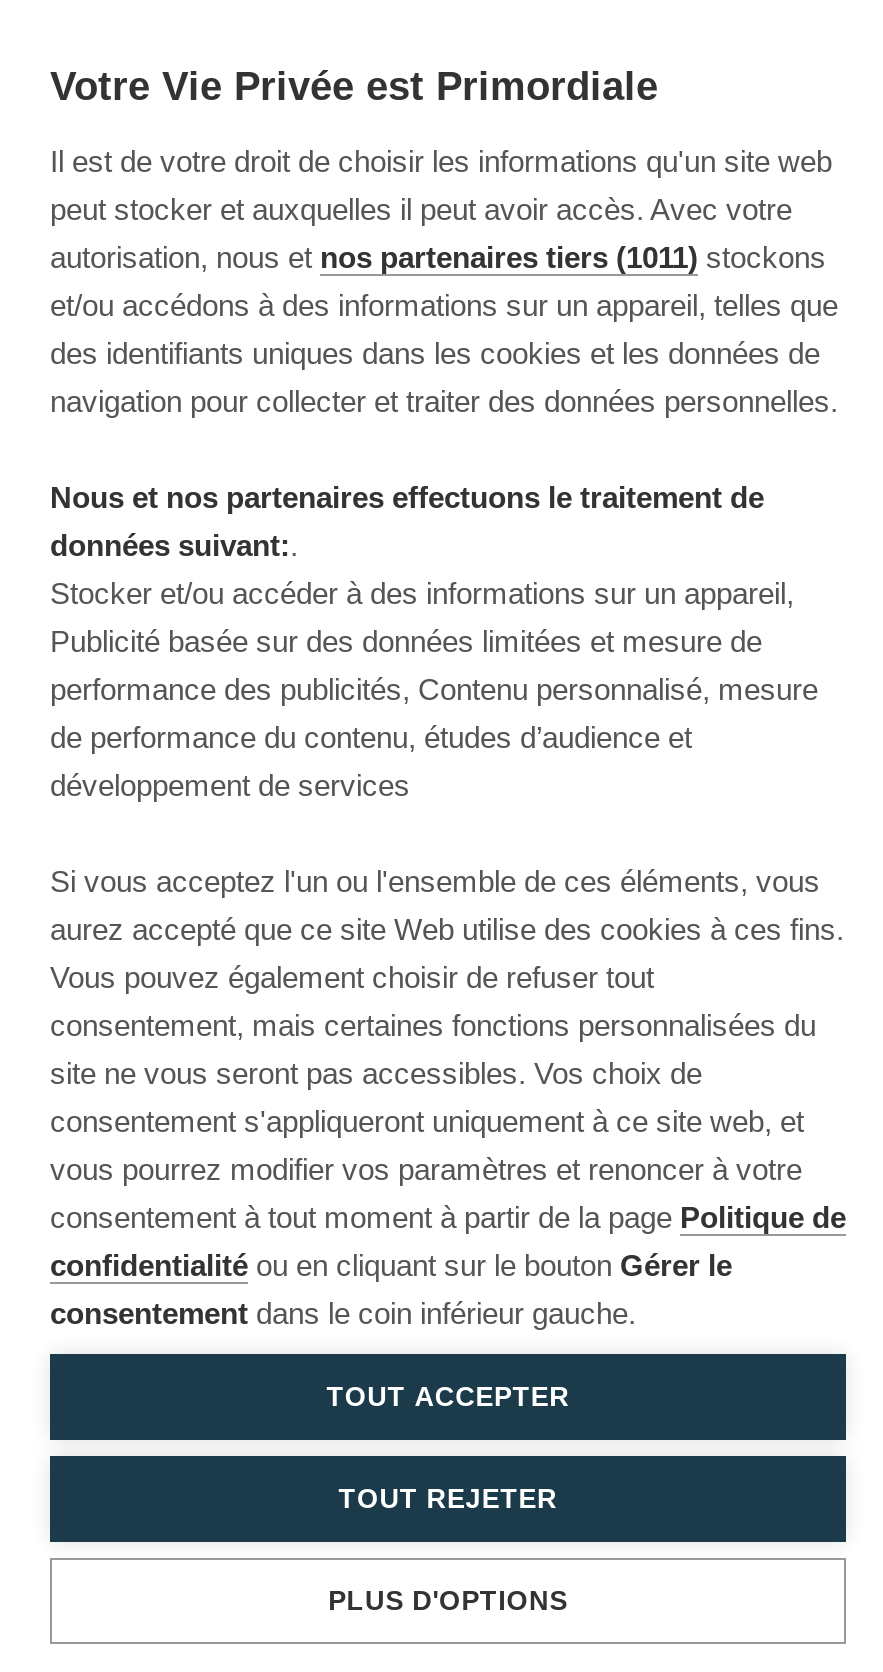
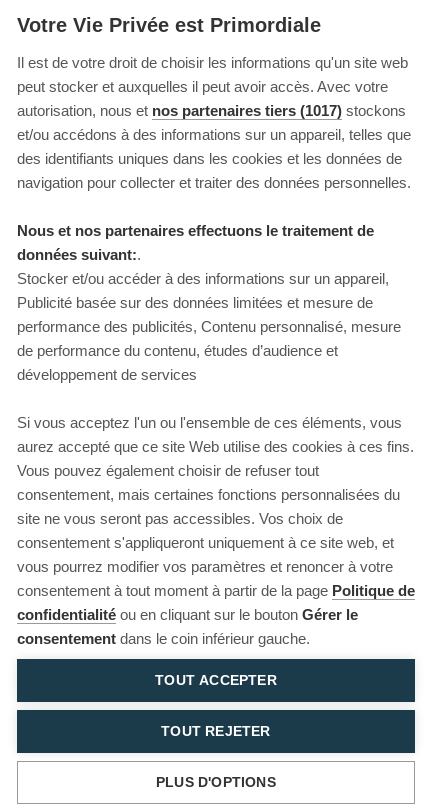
- autorisation, nous et nos partenaires tiers (1011) stockons
+ autorisation, nous et nos partenaires tiers (1017) stockons
